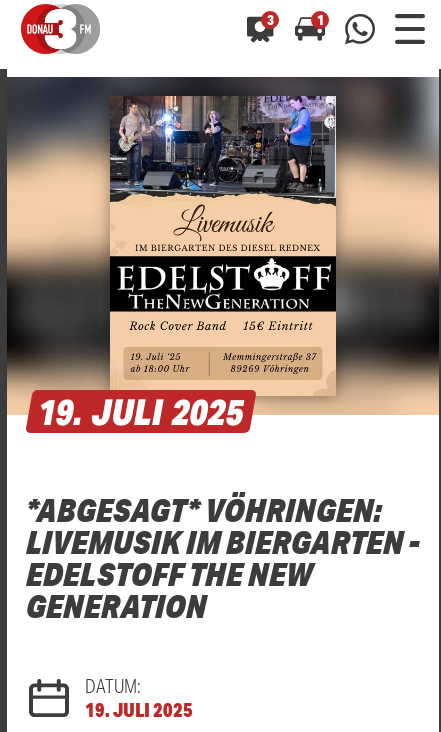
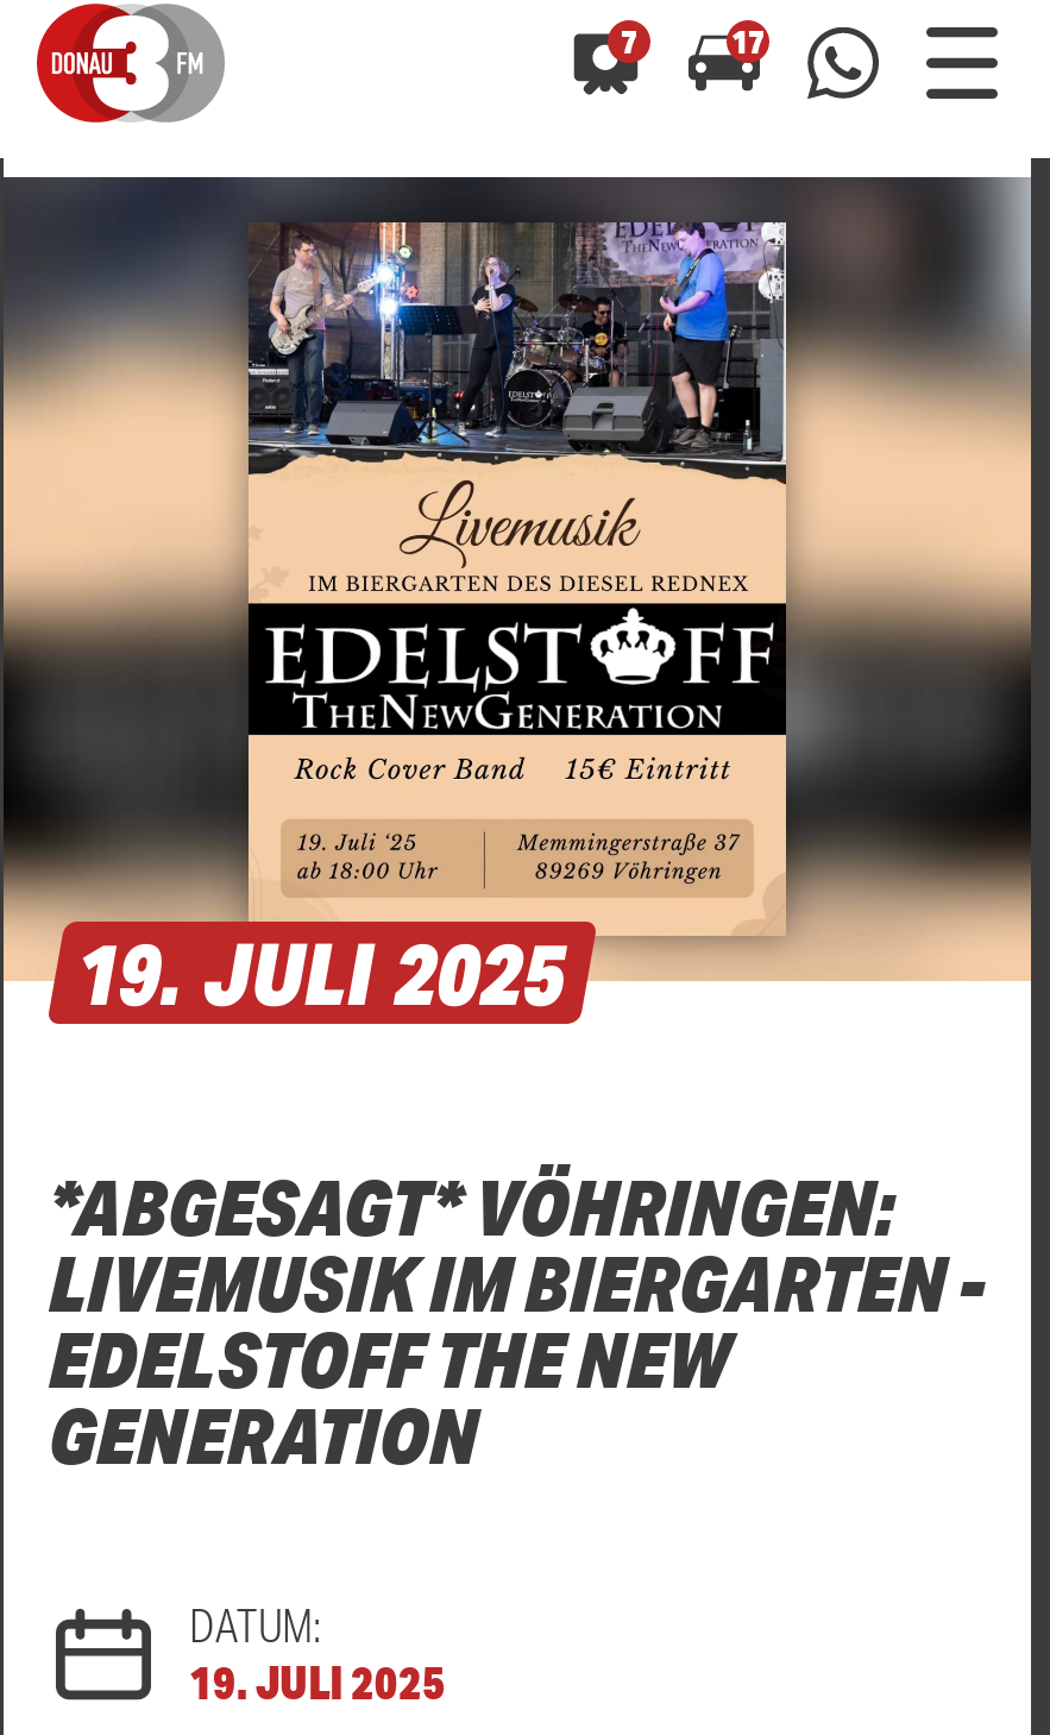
- 3
+ 7

- 1
+ 17
